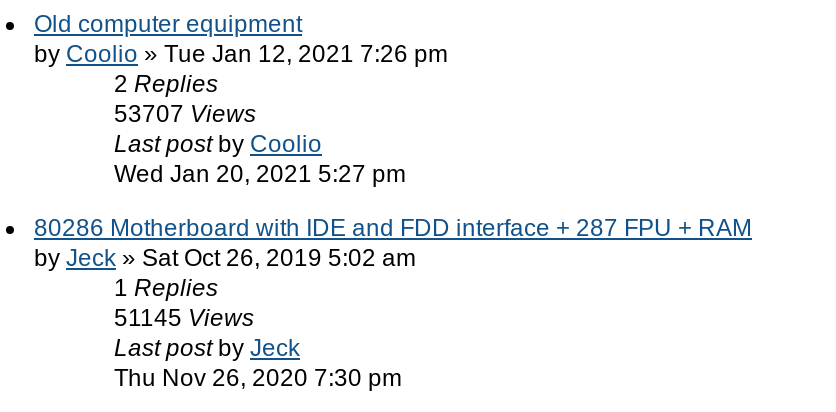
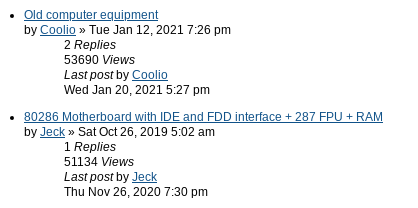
- 53707 Views
+ 53690 Views

- 51145 Views
+ 51134 Views
